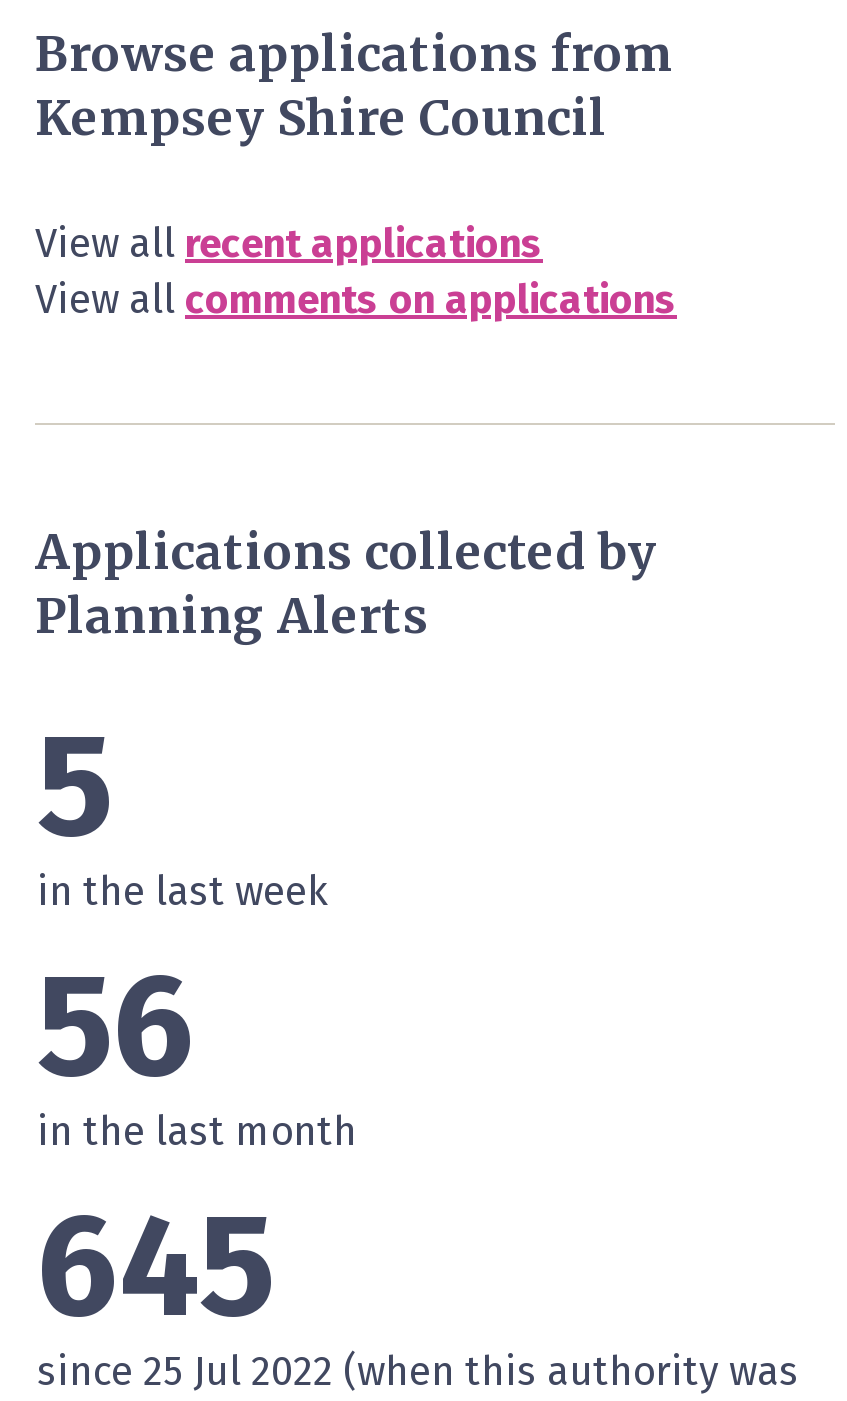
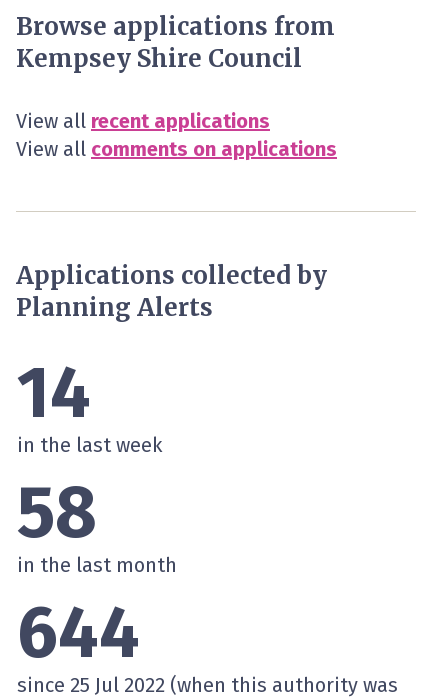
- 5
+ 14

- 56
+ 58

- 645
+ 644
